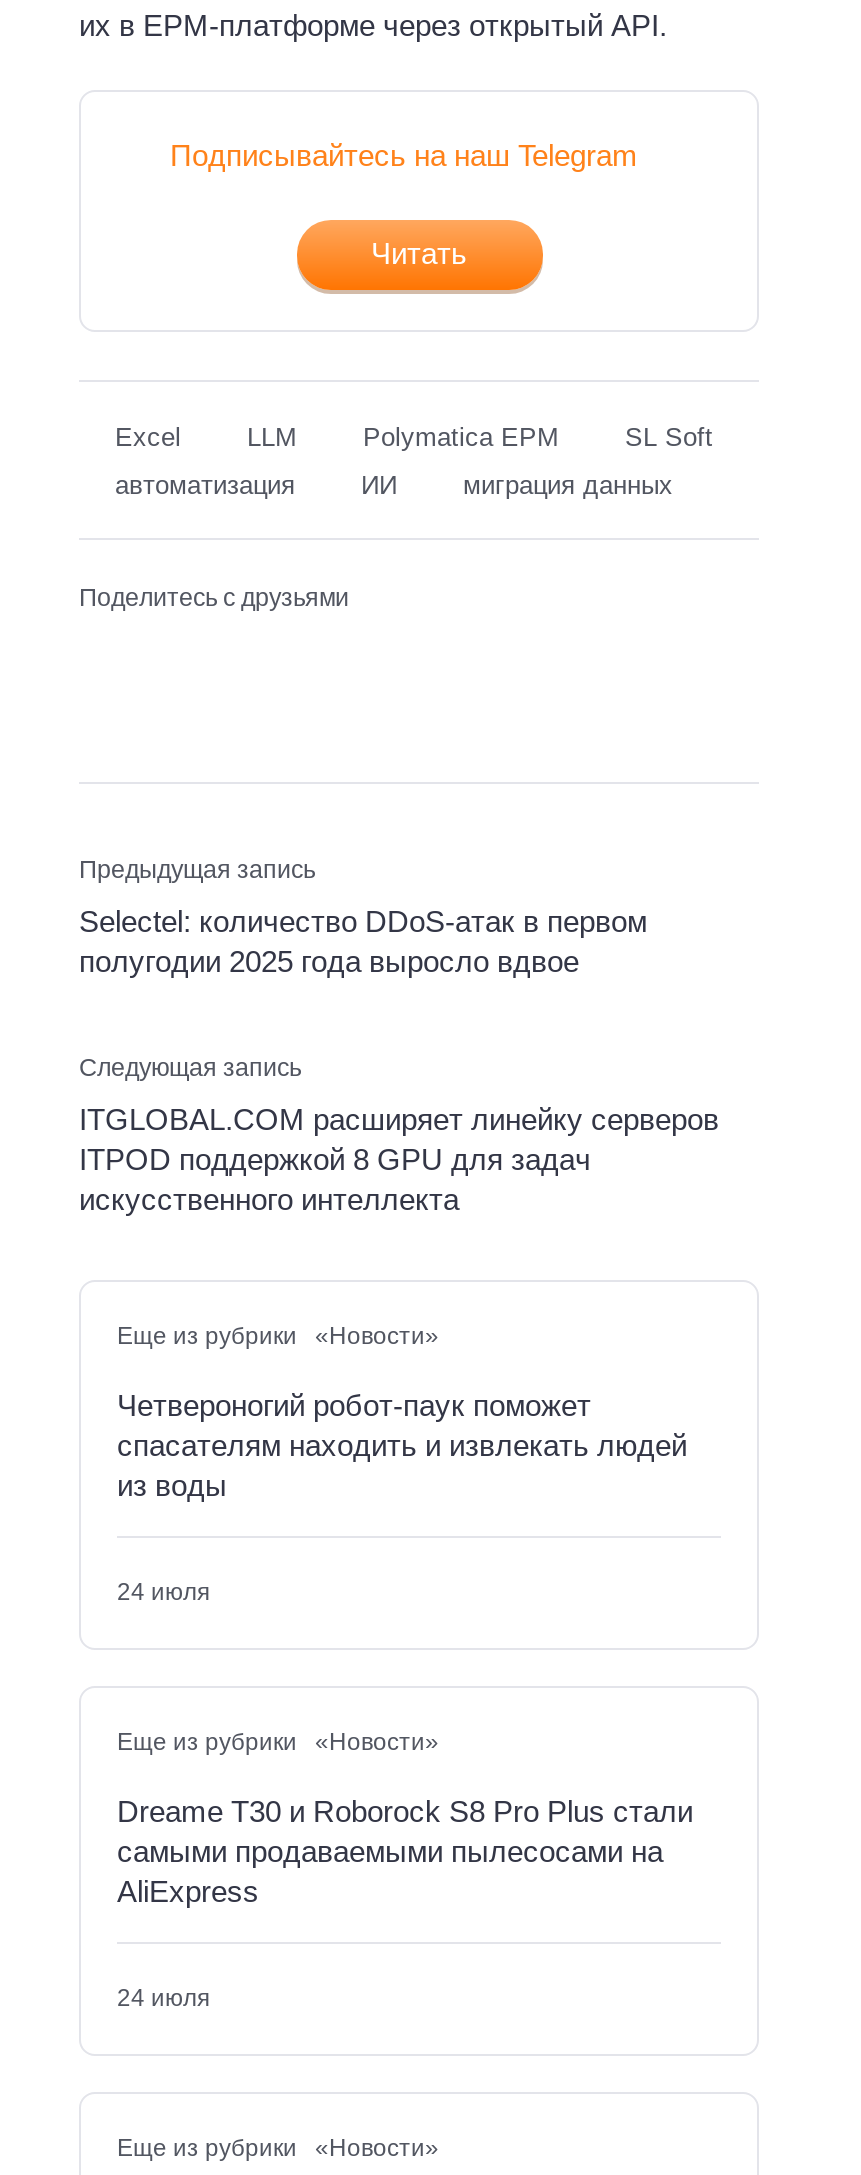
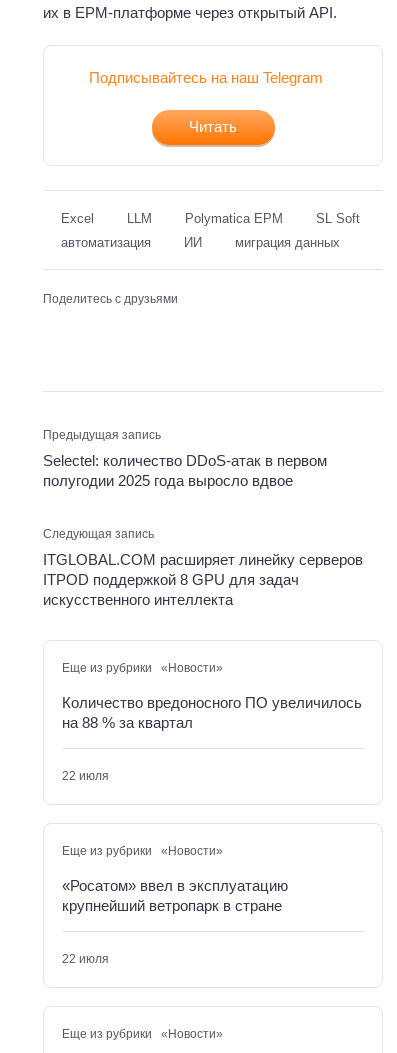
- Четвероногий робот-паук поможет
- спасателям находить и извлекать людей
- из воды
+ Количество вредоносного ПО увеличилось
+ на 88 % за квартал

- 24 июля
+ 22 июля

- Dreame T30 и Roborock S8 Pro Plus стали
- самыми продаваемыми пылесосами на
- AliExpress
+ «Росатом» ввел в эксплуатацию
+ крупнейший ветропарк в стране

- 24 июля
+ 22 июля
